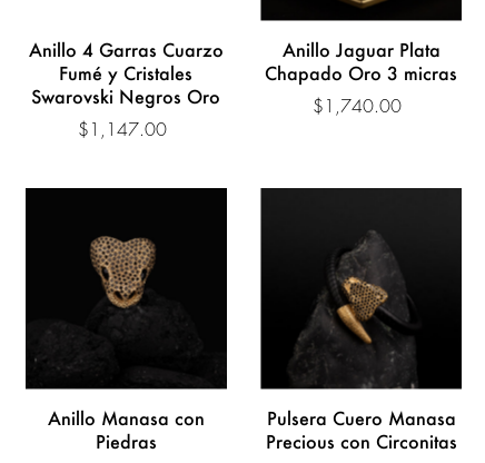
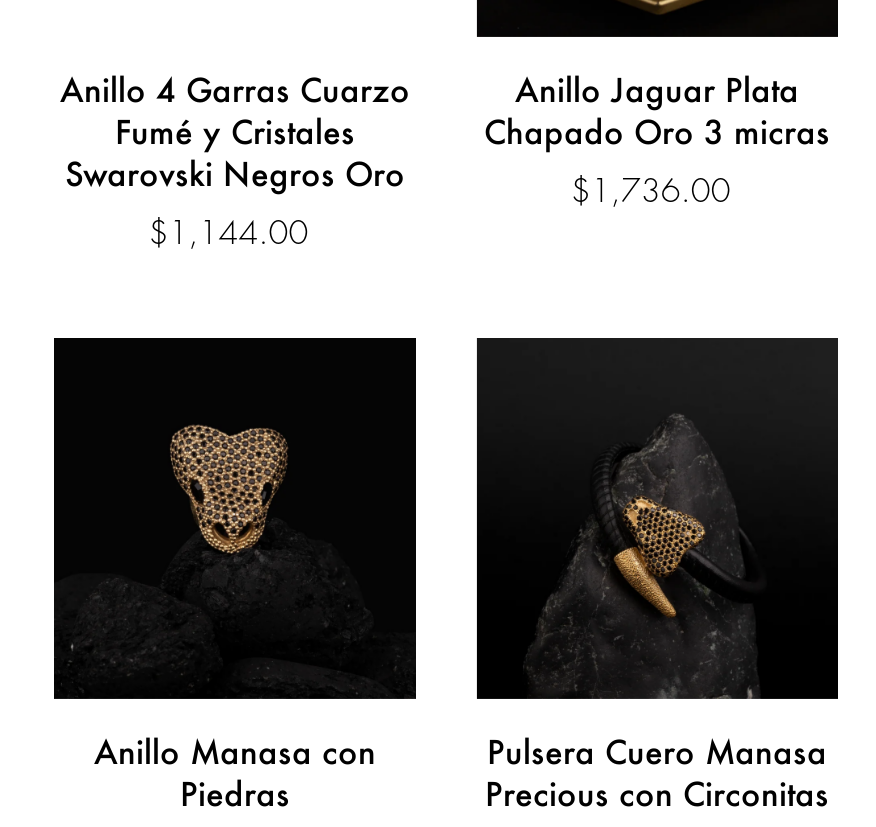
- $1,740.00
+ $1,736.00

- $1,147.00
+ $1,144.00
